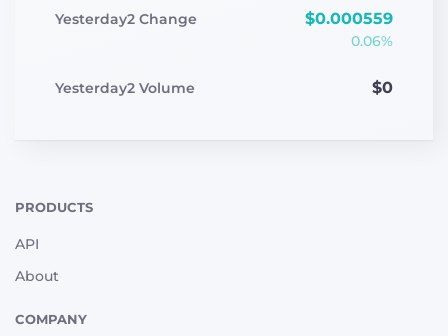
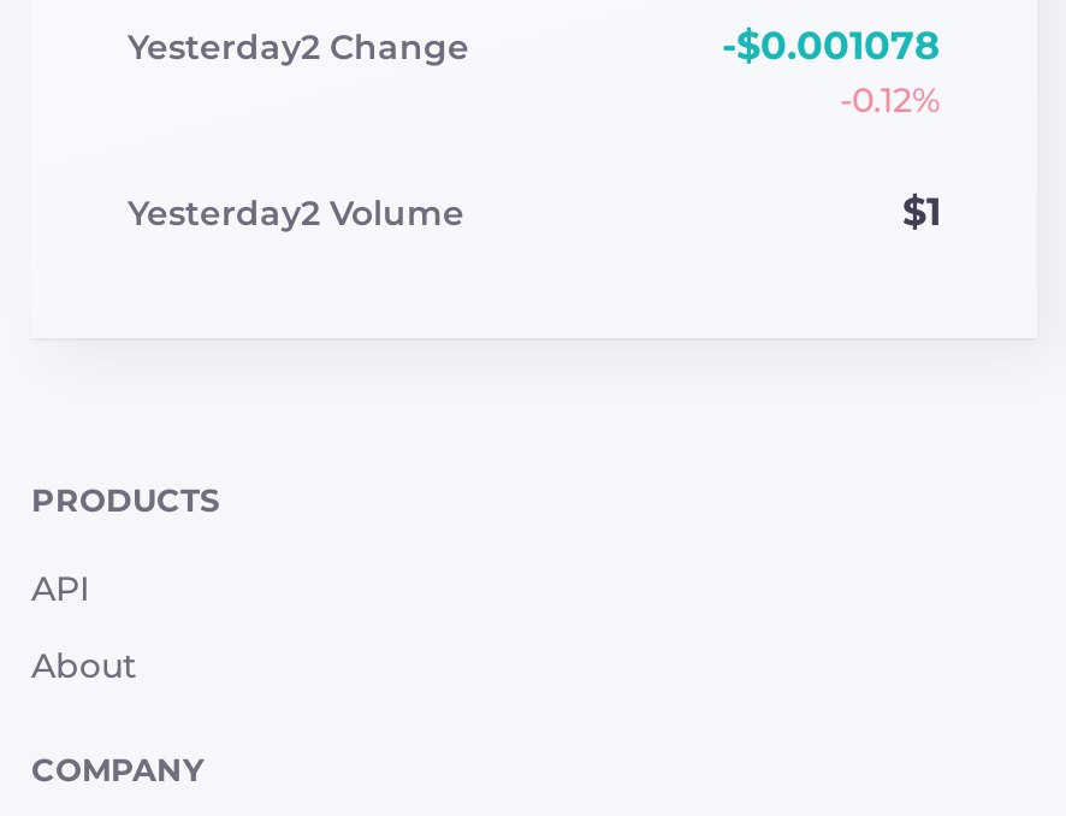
- $0.000559
+ -$0.001078

- 0.06%
+ -0.12%

- $0
+ $1
